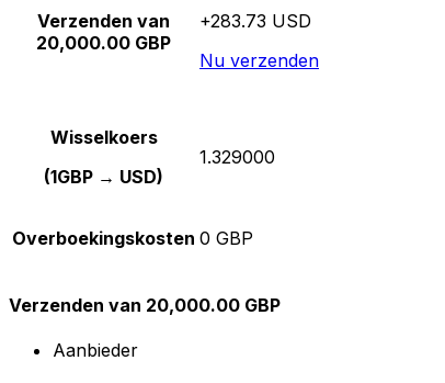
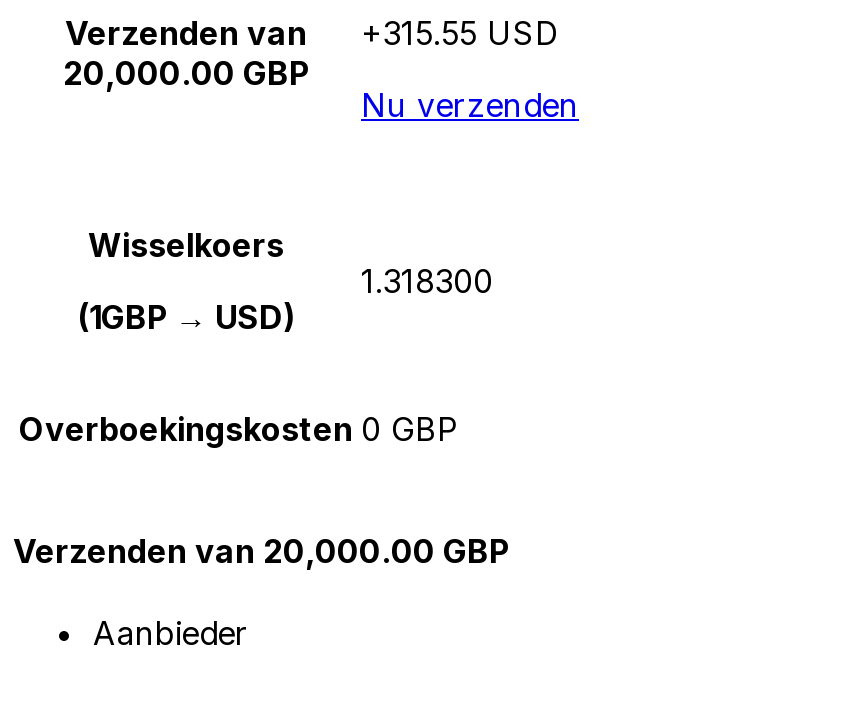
- Verzenden van +283.73 USD
+ Verzenden van +315.55 USD

- 1.329000
+ 1.318300
